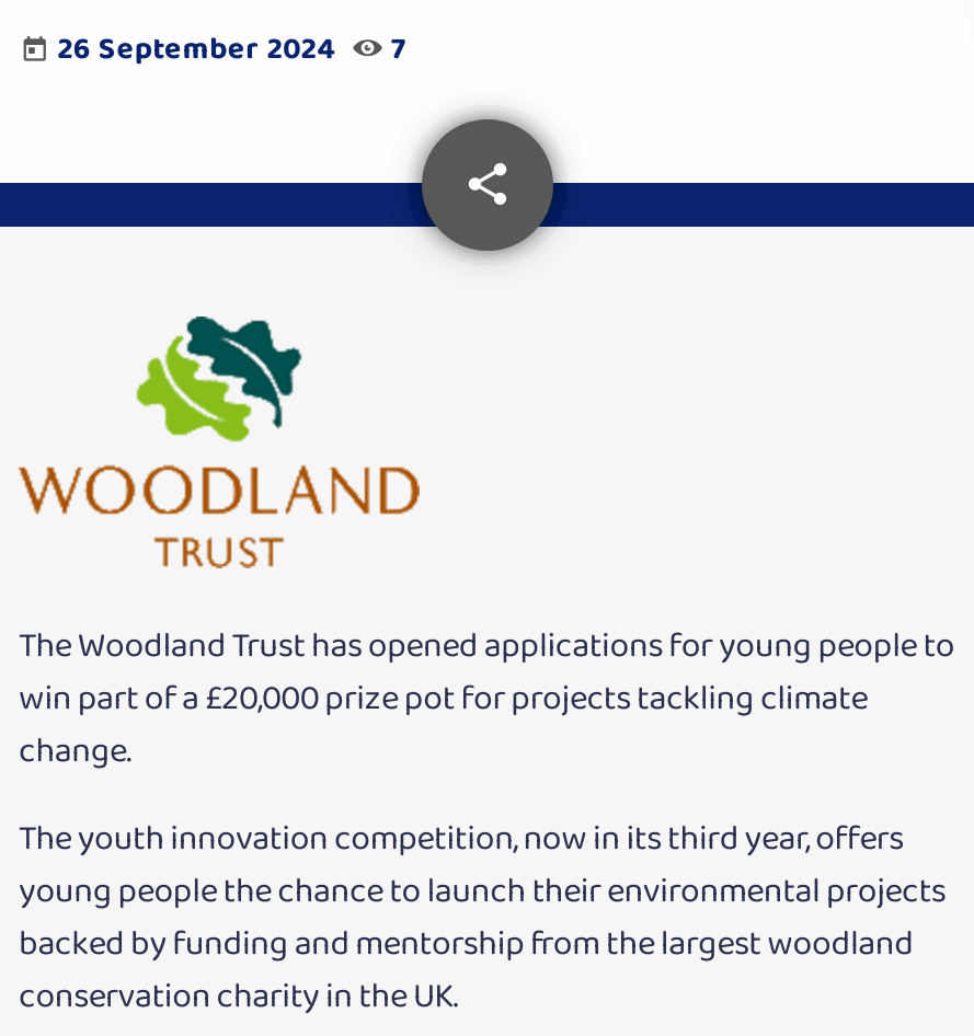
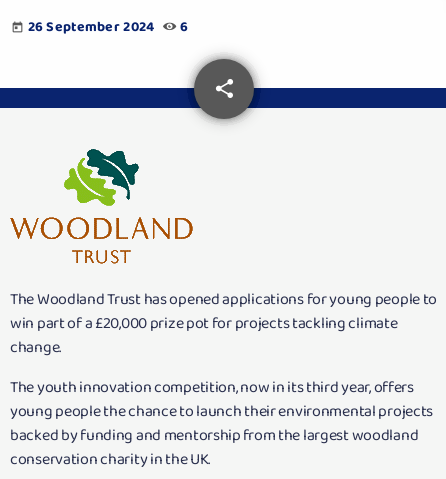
- 7
+ 6
